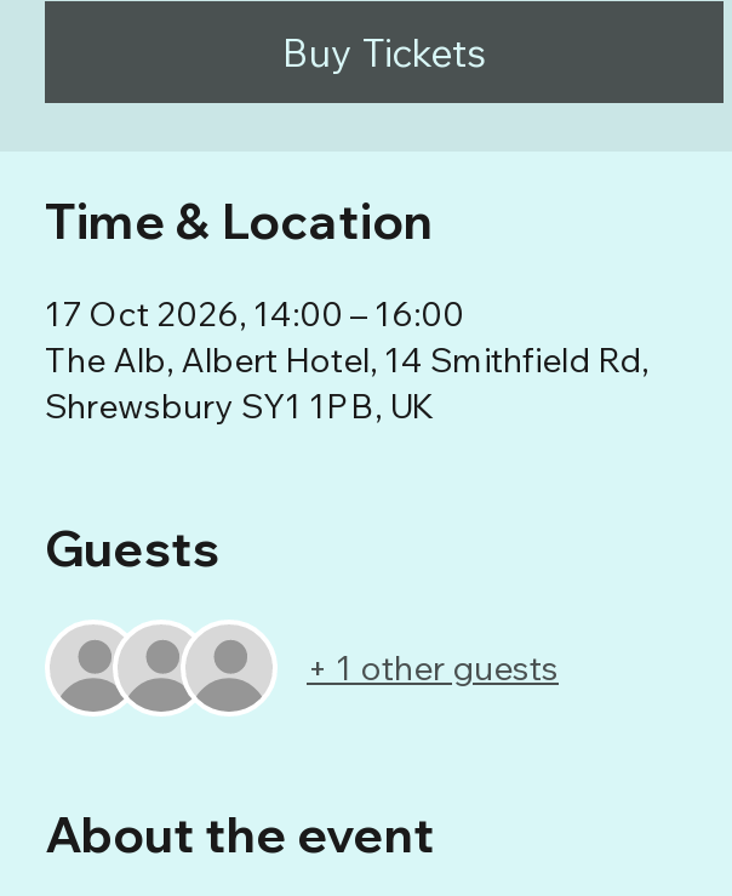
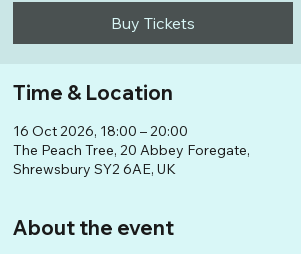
- 17 Oct 2026, 14:00 – 16:00
- The Alb, Albert Hotel, 14 Smithfield Rd,
- Shrewsbury SY1 1PB, UK
- Guests
- + 1 other guests
+ 16 Oct 2026, 18:00 – 20:00
+ The Peach Tree, 20 Abbey Foregate,
+ Shrewsbury SY2 6AE, UK
